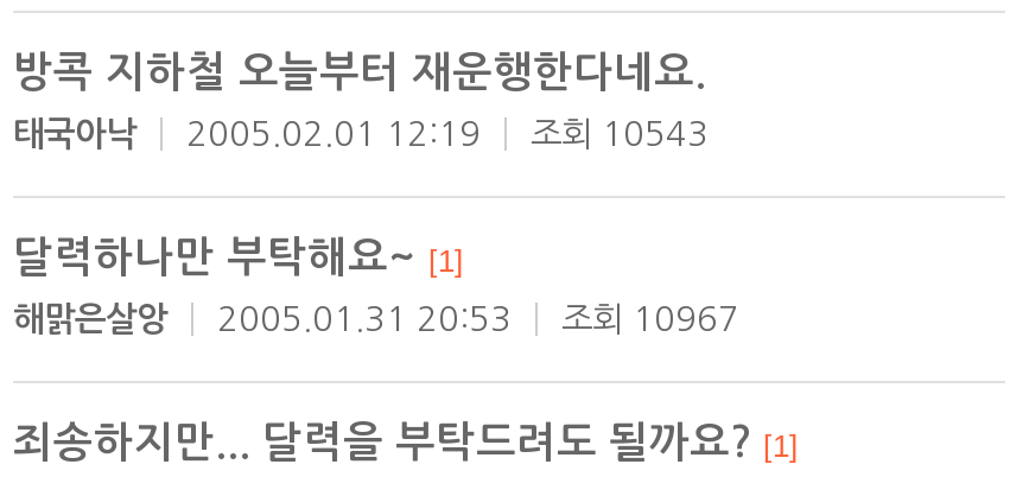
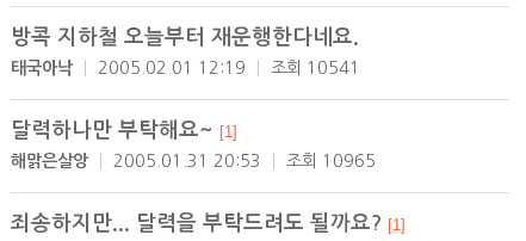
- 태국아낙 2005.02.01 12:19 조회 10543
+ 태국아낙 2005.02.01 12:19 조회 10541

- 해맑은살앙 2005.01.31 20:53 조회 10967
+ 해맑은살앙 2005.01.31 20:53 조회 10965
